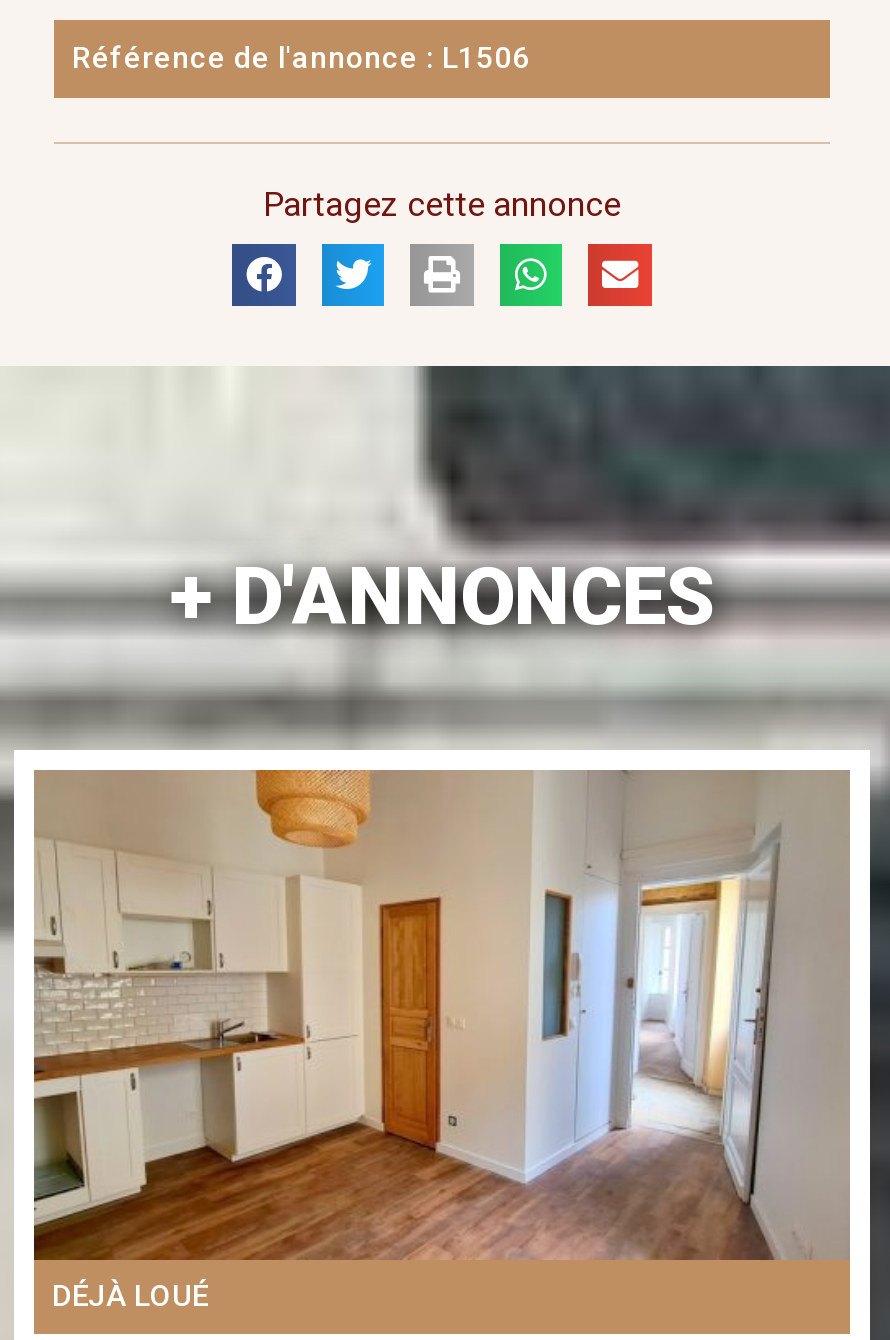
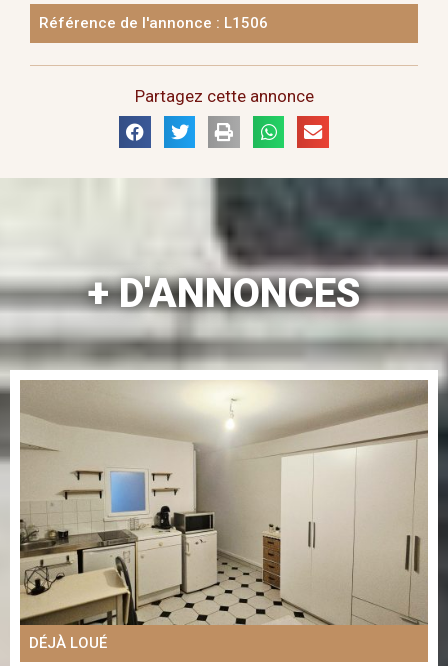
- [image]
+ [image]
